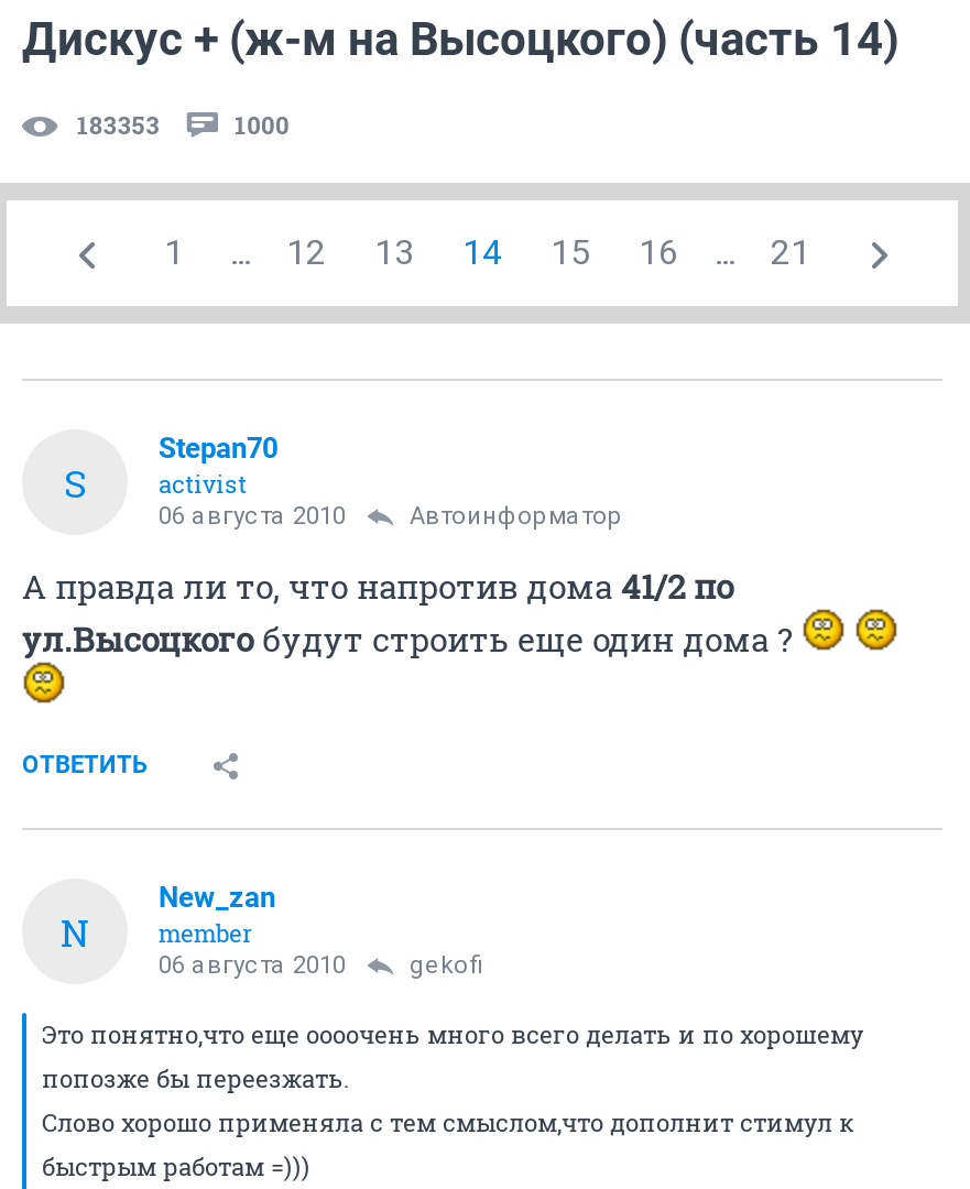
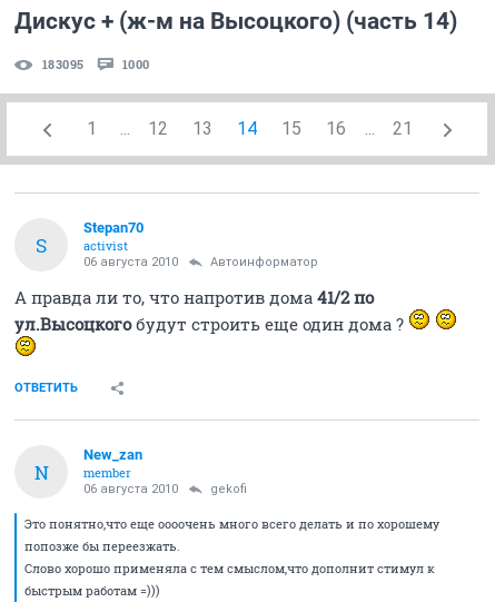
- 183353
+ 183095
